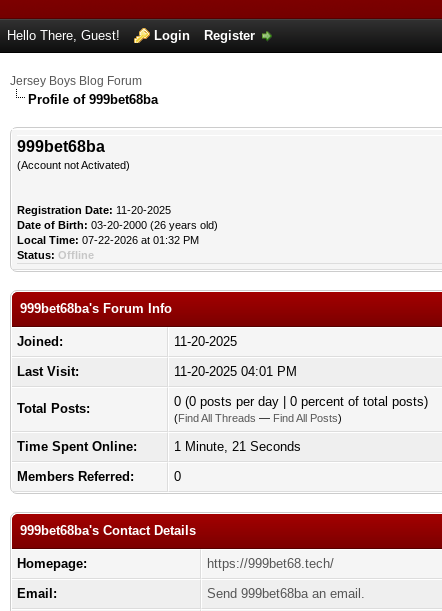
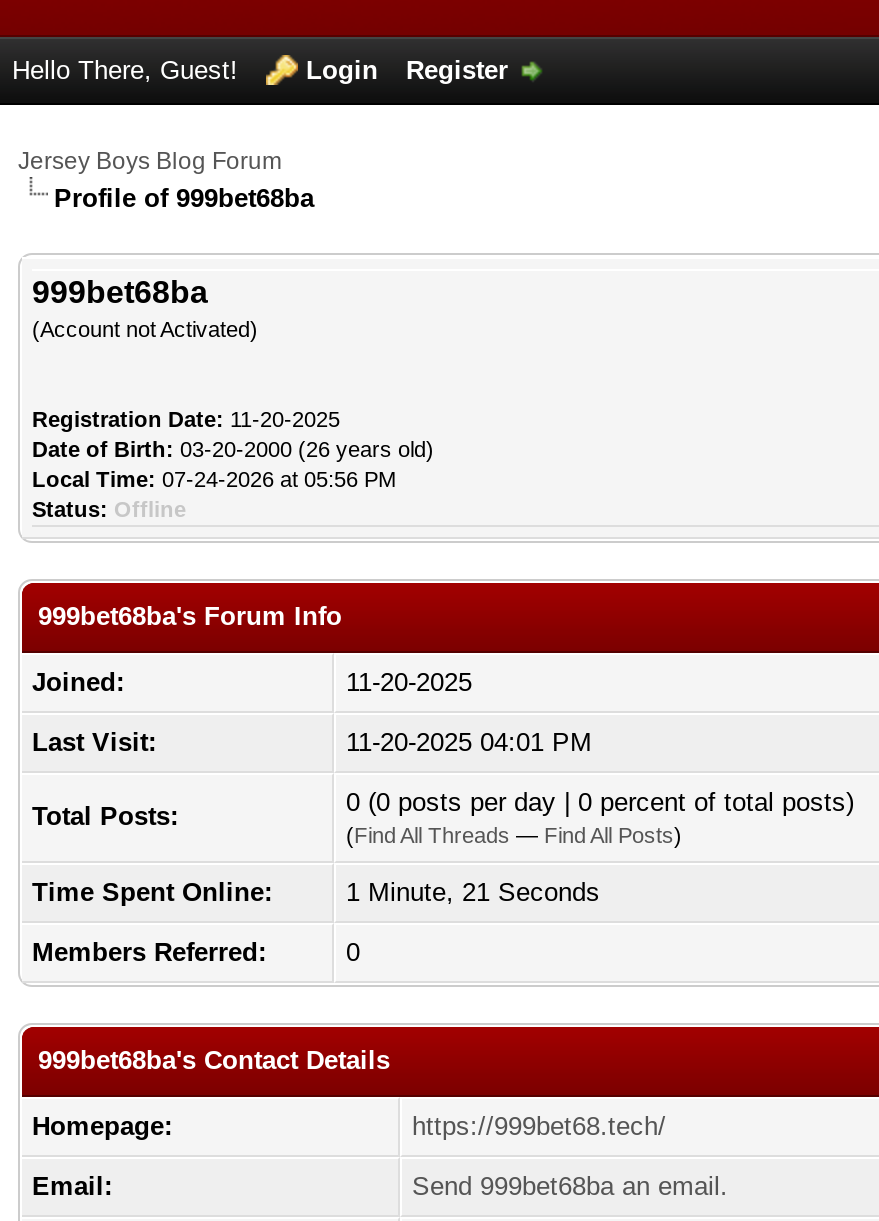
- Local Time: 07-22-2026 at 01:32 PM
+ Local Time: 07-24-2026 at 05:56 PM
